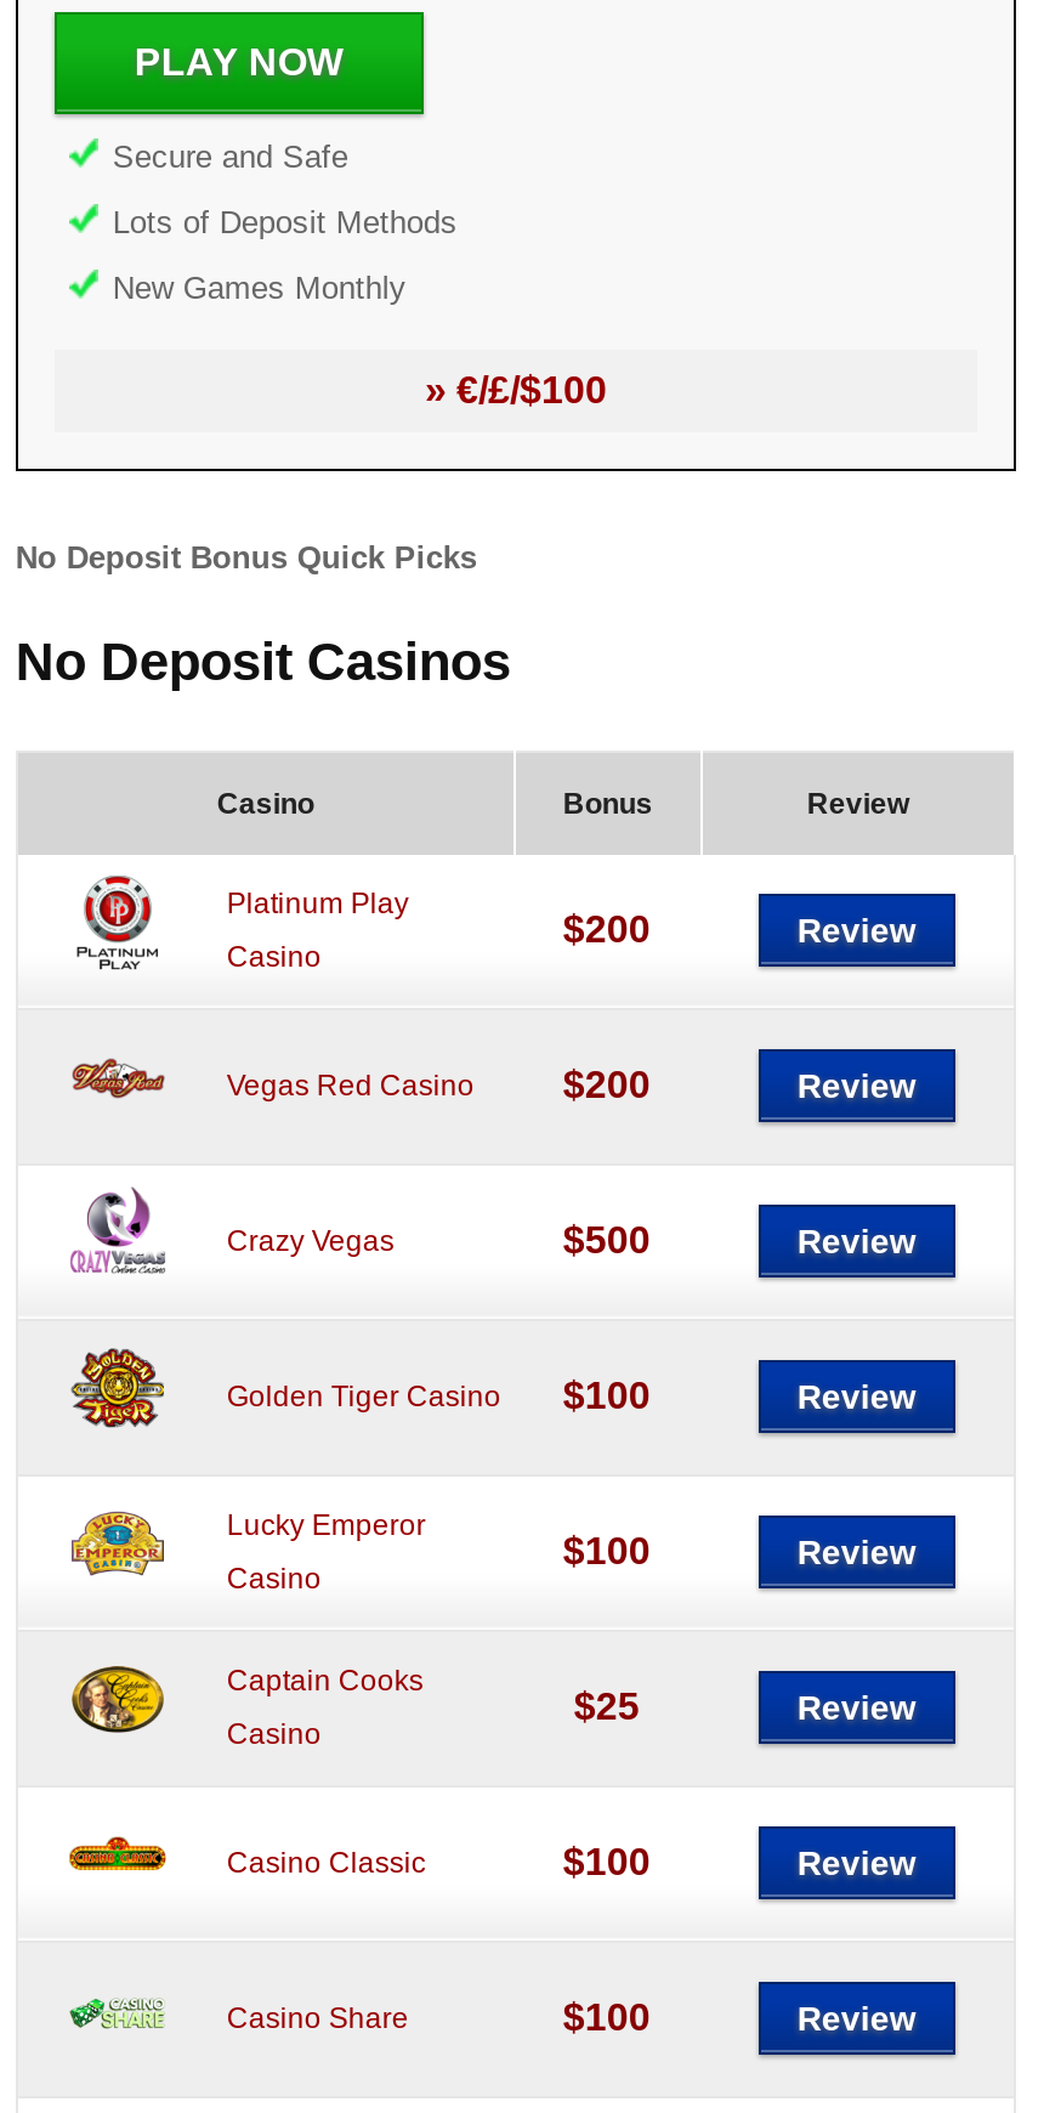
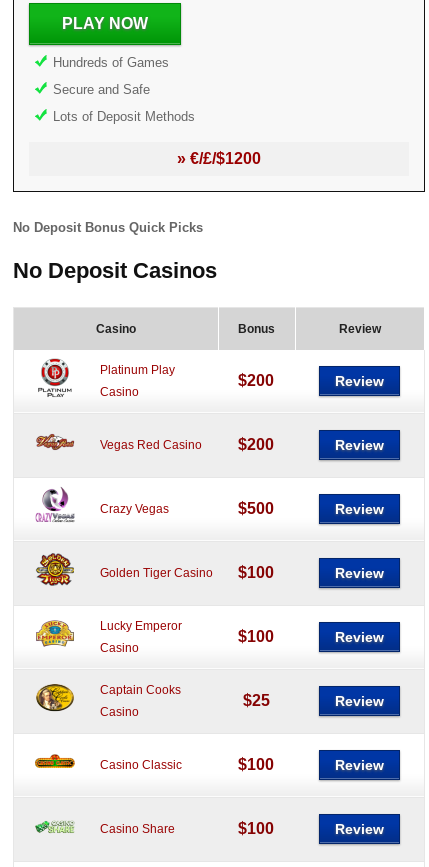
+ Hundreds of Games

moved down: Secure and Safe | Lots of Deposit Methods

- New Games Monthly
- » €/£/$100
+ » €/£/$1200
